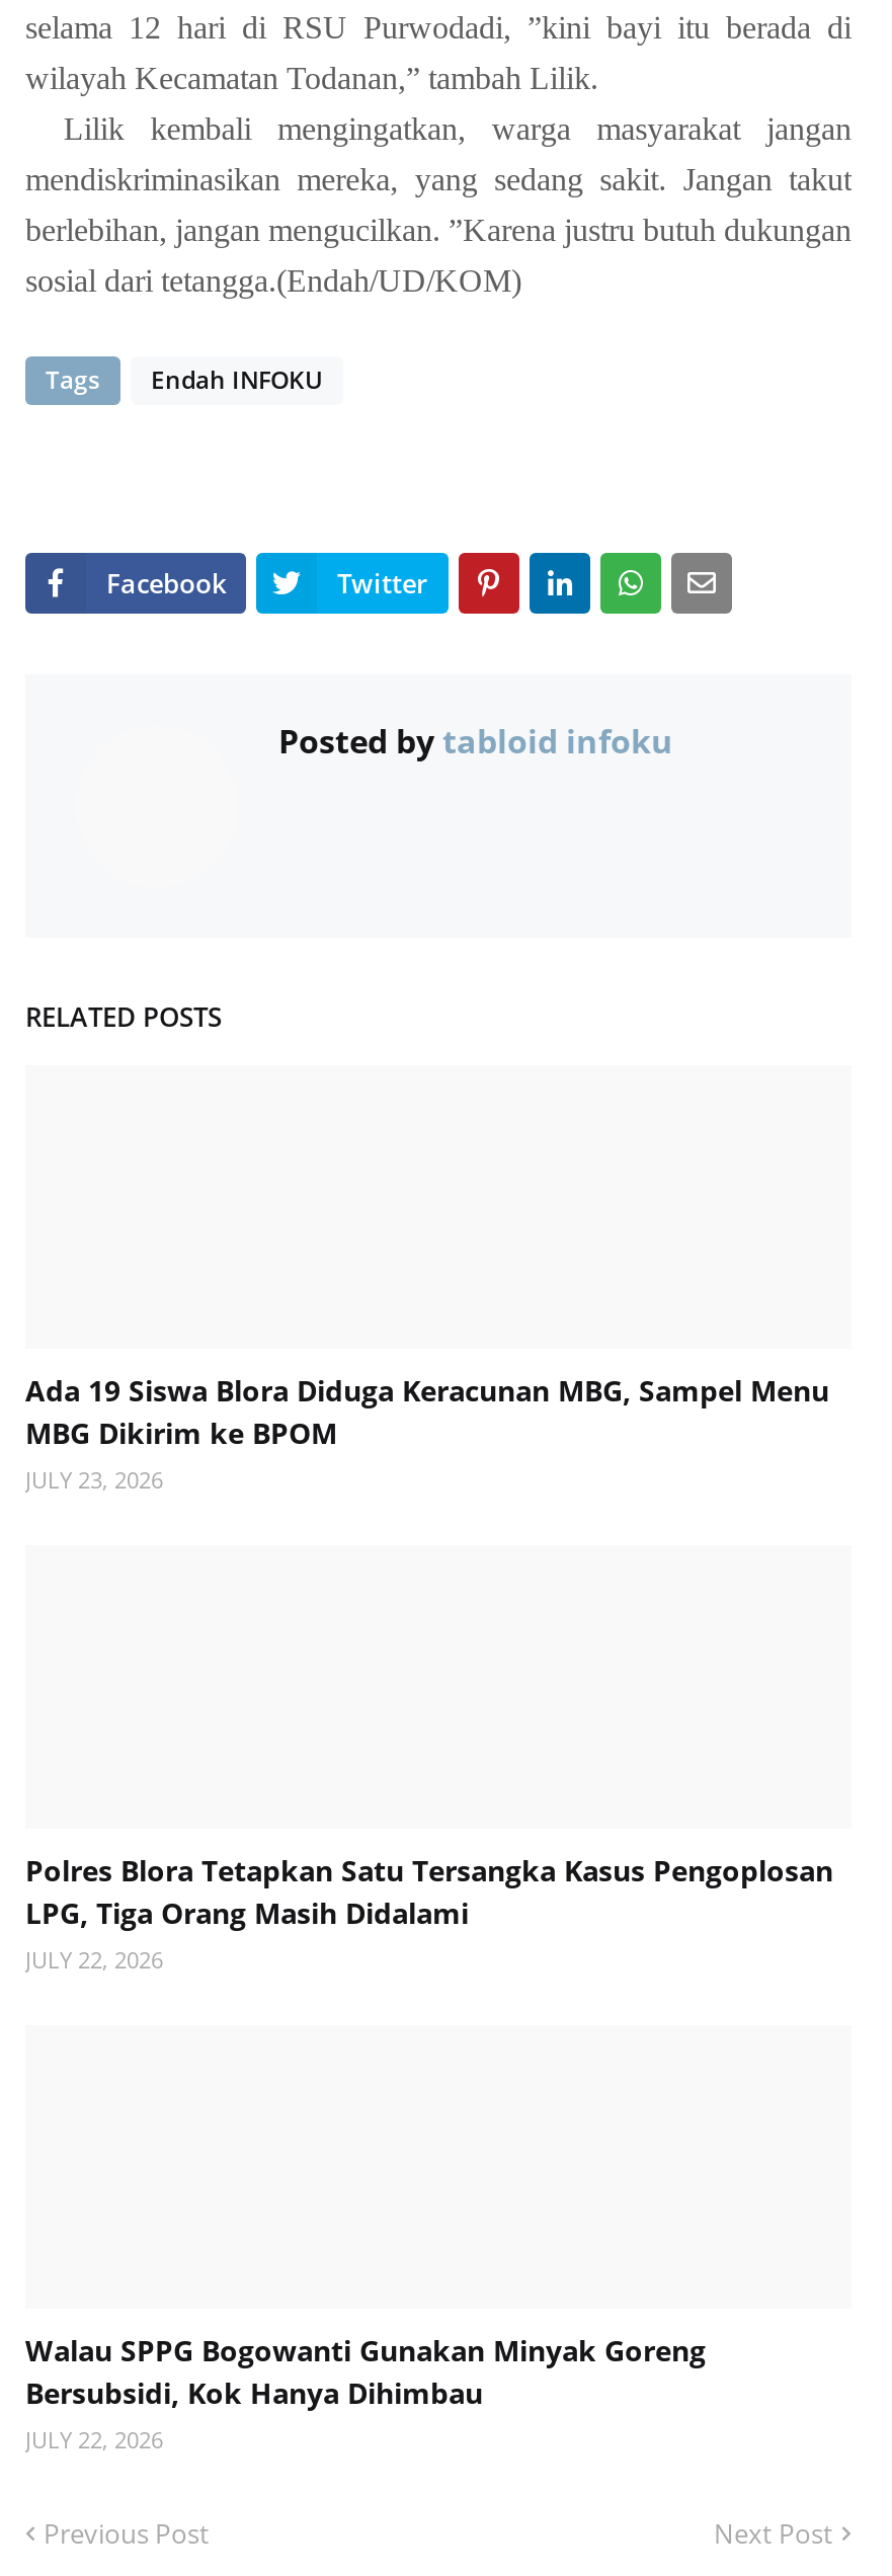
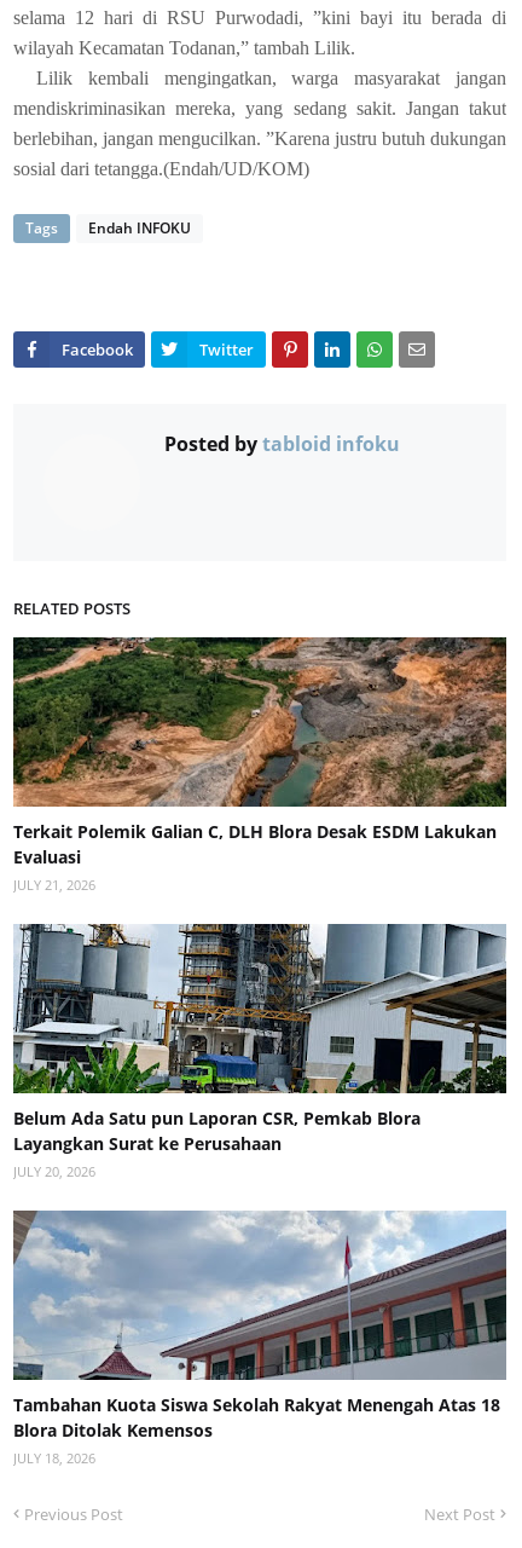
+ [image]

+ [image]

+ [image]

- Ada 19 Siswa Blora Diduga Keracunan MBG, Sampel Menu
- MBG Dikirim ke BPOM
- JULY 23, 2026
+ Terkait Polemik Galian C, DLH Blora Desak ESDM Lakukan
+ Evaluasi
+ JULY 21, 2026

- Polres Blora Tetapkan Satu Tersangka Kasus Pengoplosan
- LPG, Tiga Orang Masih Didalami
- JULY 22, 2026
+ Belum Ada Satu pun Laporan CSR, Pemkab Blora
+ Layangkan Surat ke Perusahaan
+ JULY 20, 2026

- Walau SPPG Bogowanti Gunakan Minyak Goreng
- Bersubsidi, Kok Hanya Dihimbau
- JULY 22, 2026
+ Tambahan Kuota Siswa Sekolah Rakyat Menengah Atas 18
+ Blora Ditolak Kemensos
+ JULY 18, 2026
